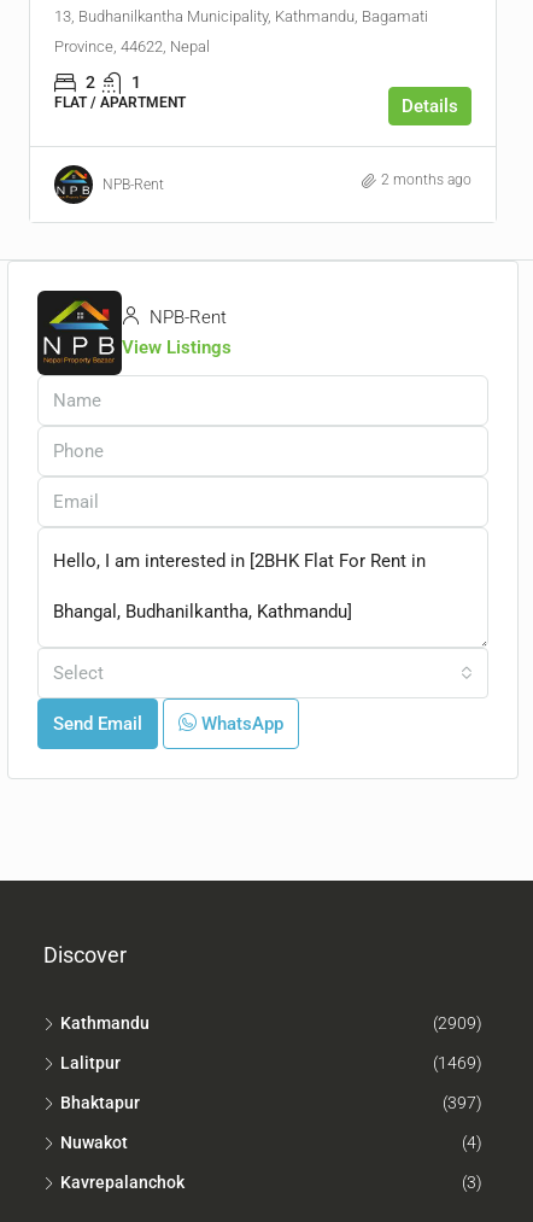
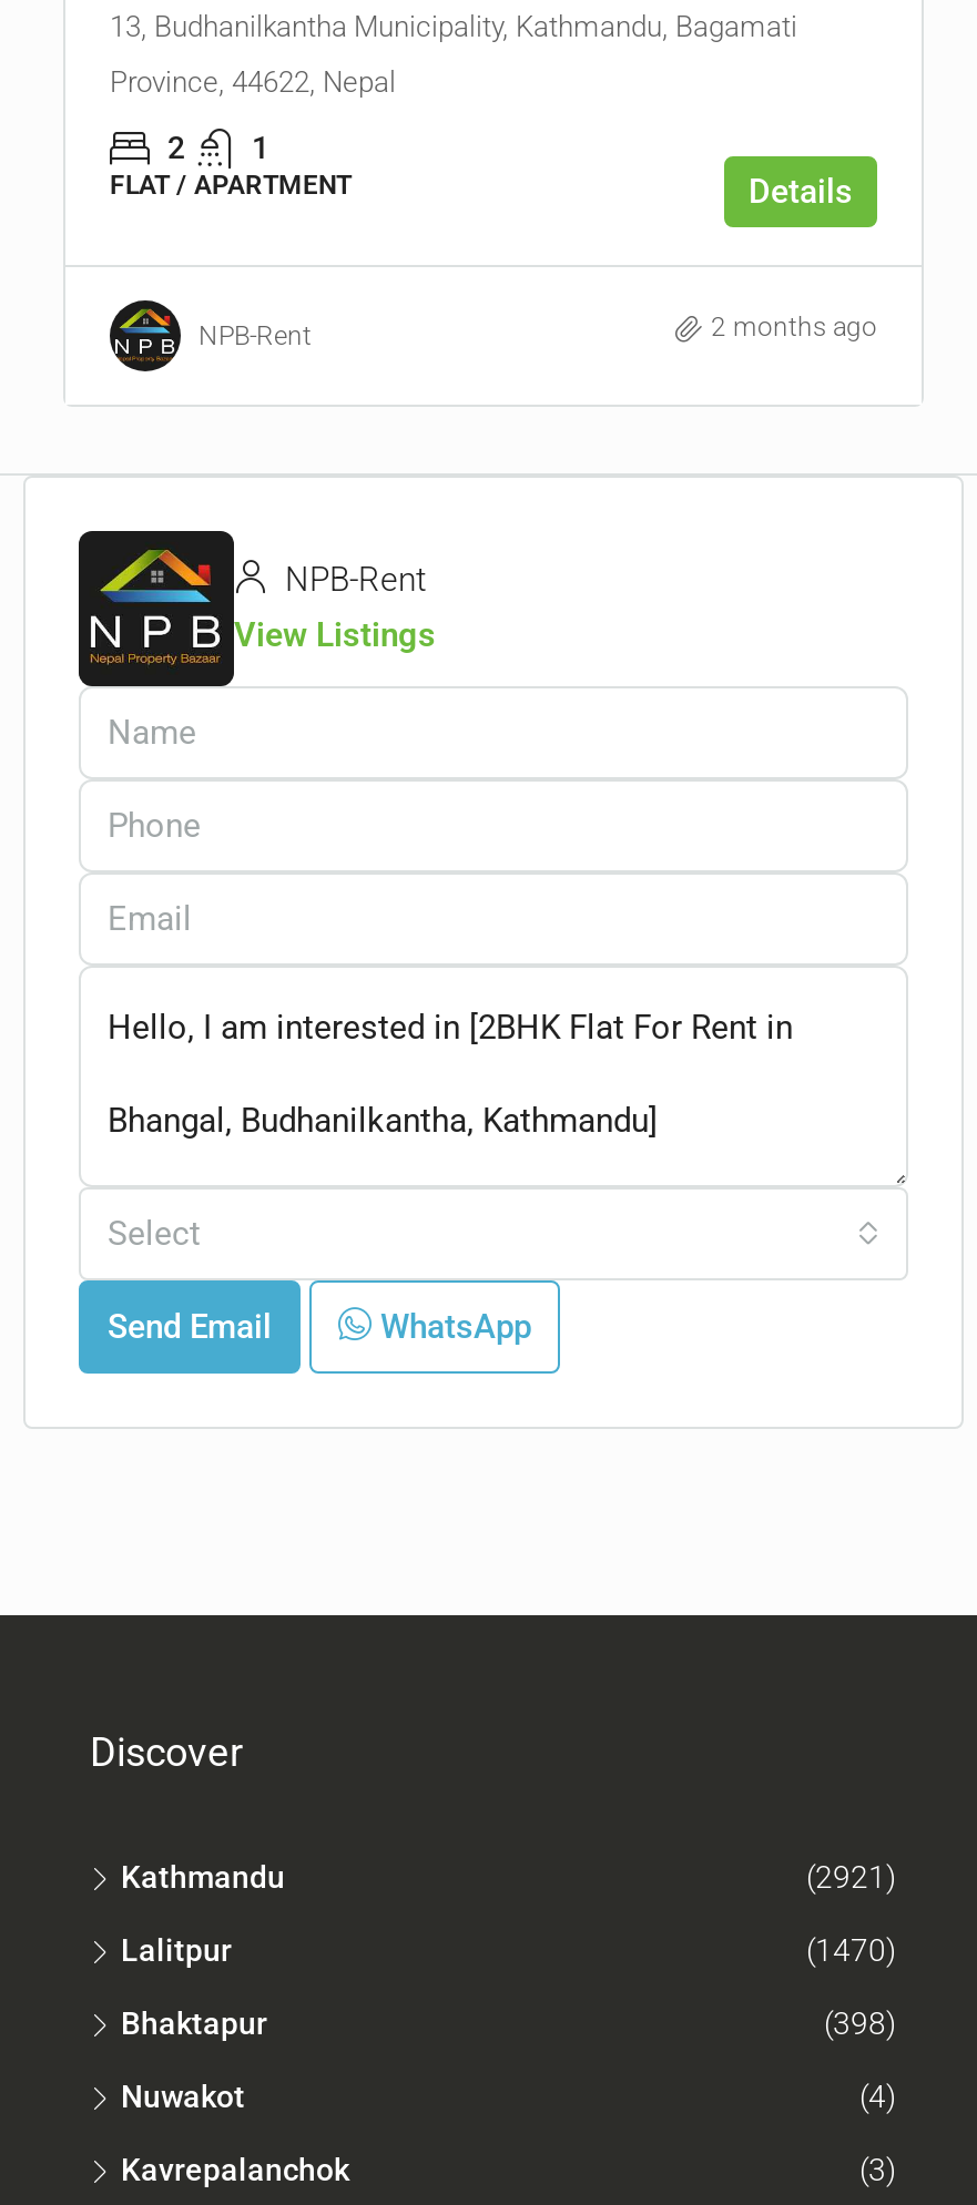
- (2909)
+ (2921)

- (1469)
+ (1470)

- (397)
+ (398)
